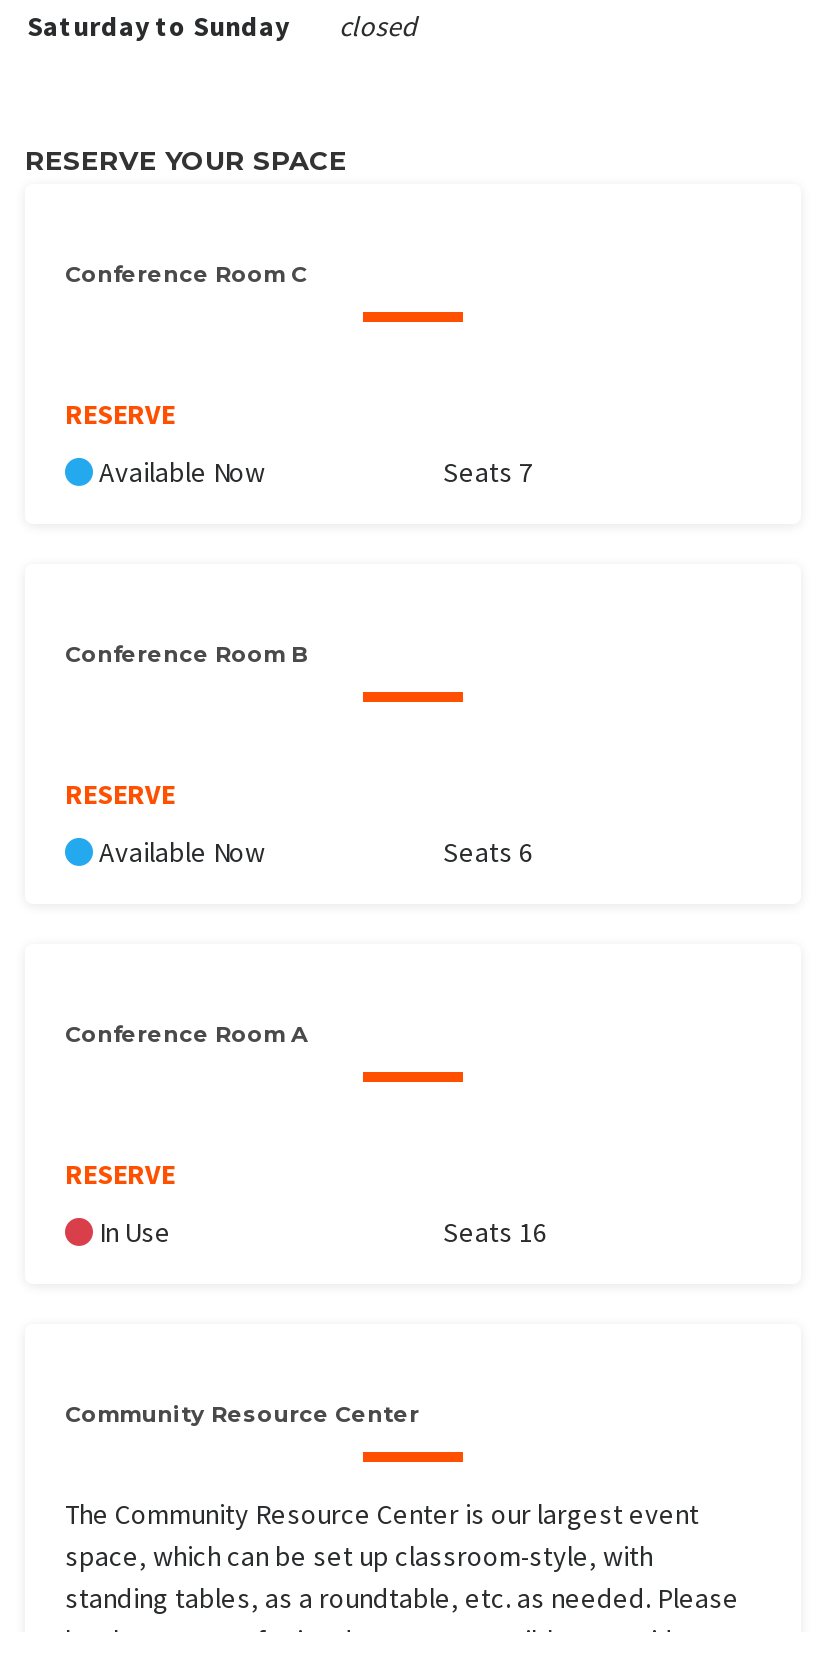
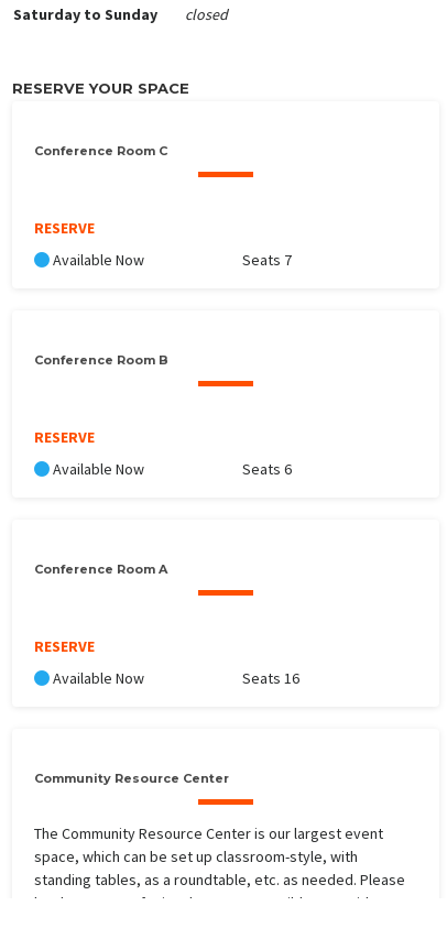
- In Use
+ Available Now
